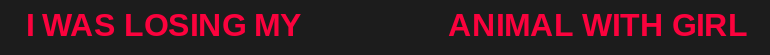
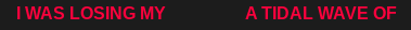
- ANIMAL WITH GIRL
+ A TIDAL WAVE OF
